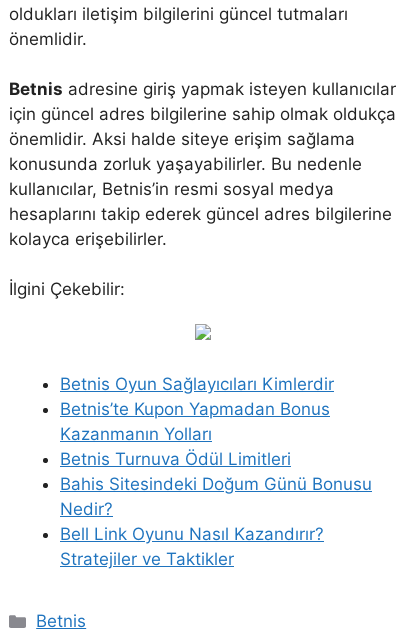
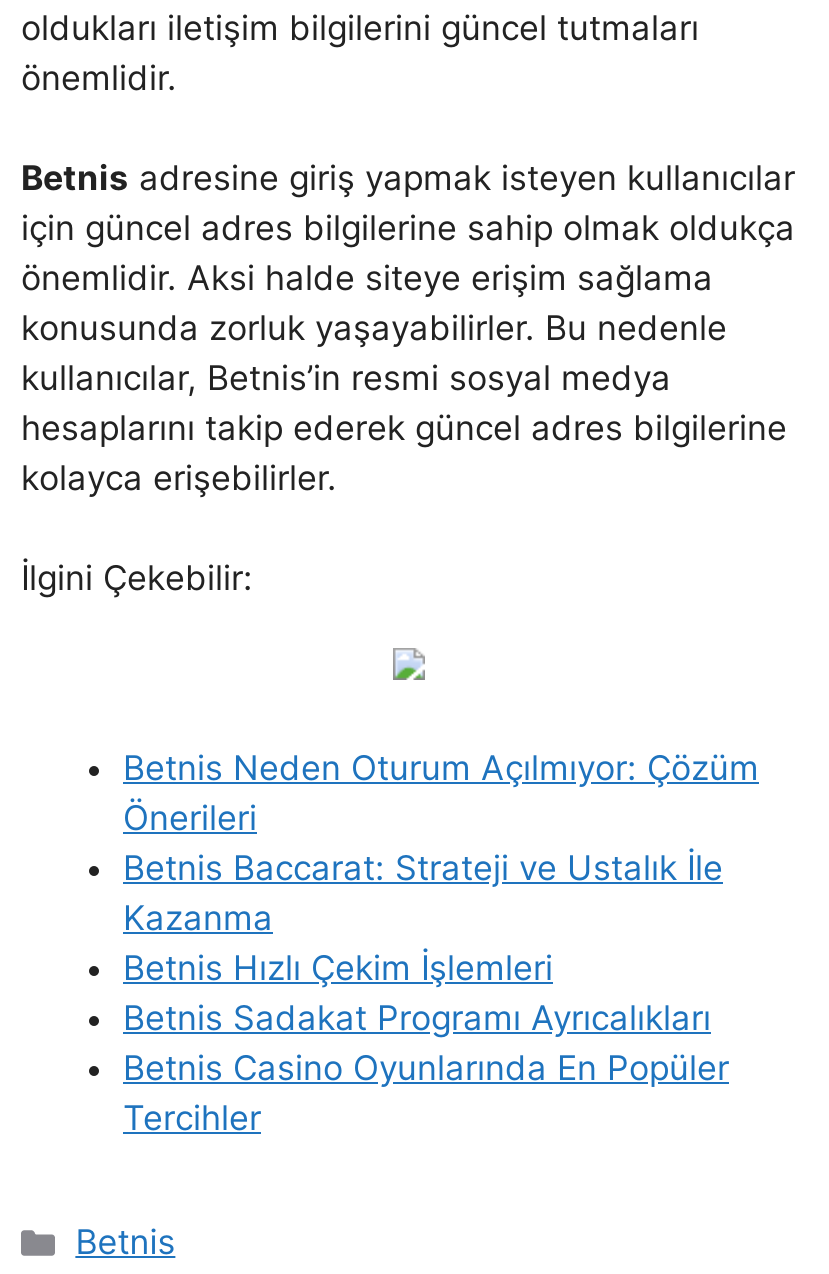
- Betnis Oyun Sağlayıcıları Kimlerdir
- Betnis’te Kupon Yapmadan Bonus
- Kazanmanın Yolları
- Betnis Turnuva Ödül Limitleri
- Bahis Sitesindeki Doğum Günü Bonusu
- Nedir?
- Bell Link Oyunu Nasıl Kazandırır?
- Stratejiler ve Taktikler
+ Betnis Neden Oturum Açılmıyor: Çözüm
+ Önerileri
+ Betnis Baccarat: Strateji ve Ustalık İle
+ Kazanma
+ Betnis Hızlı Çekim İşlemleri
+ Betnis Sadakat Programı Ayrıcalıkları
+ Betnis Casino Oyunlarında En Popüler
+ Tercihler
